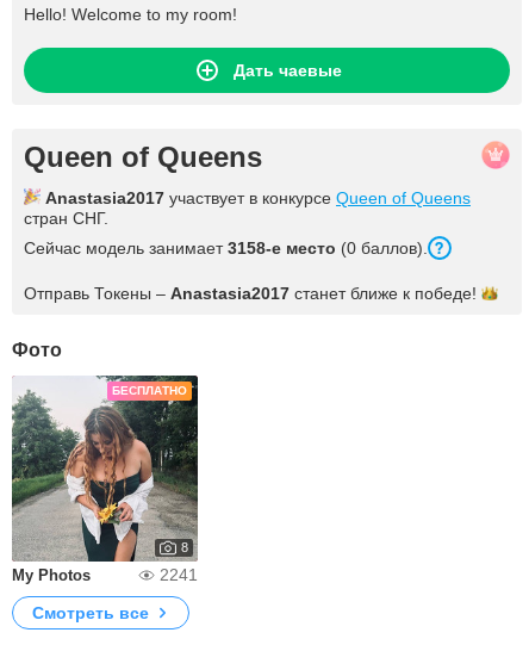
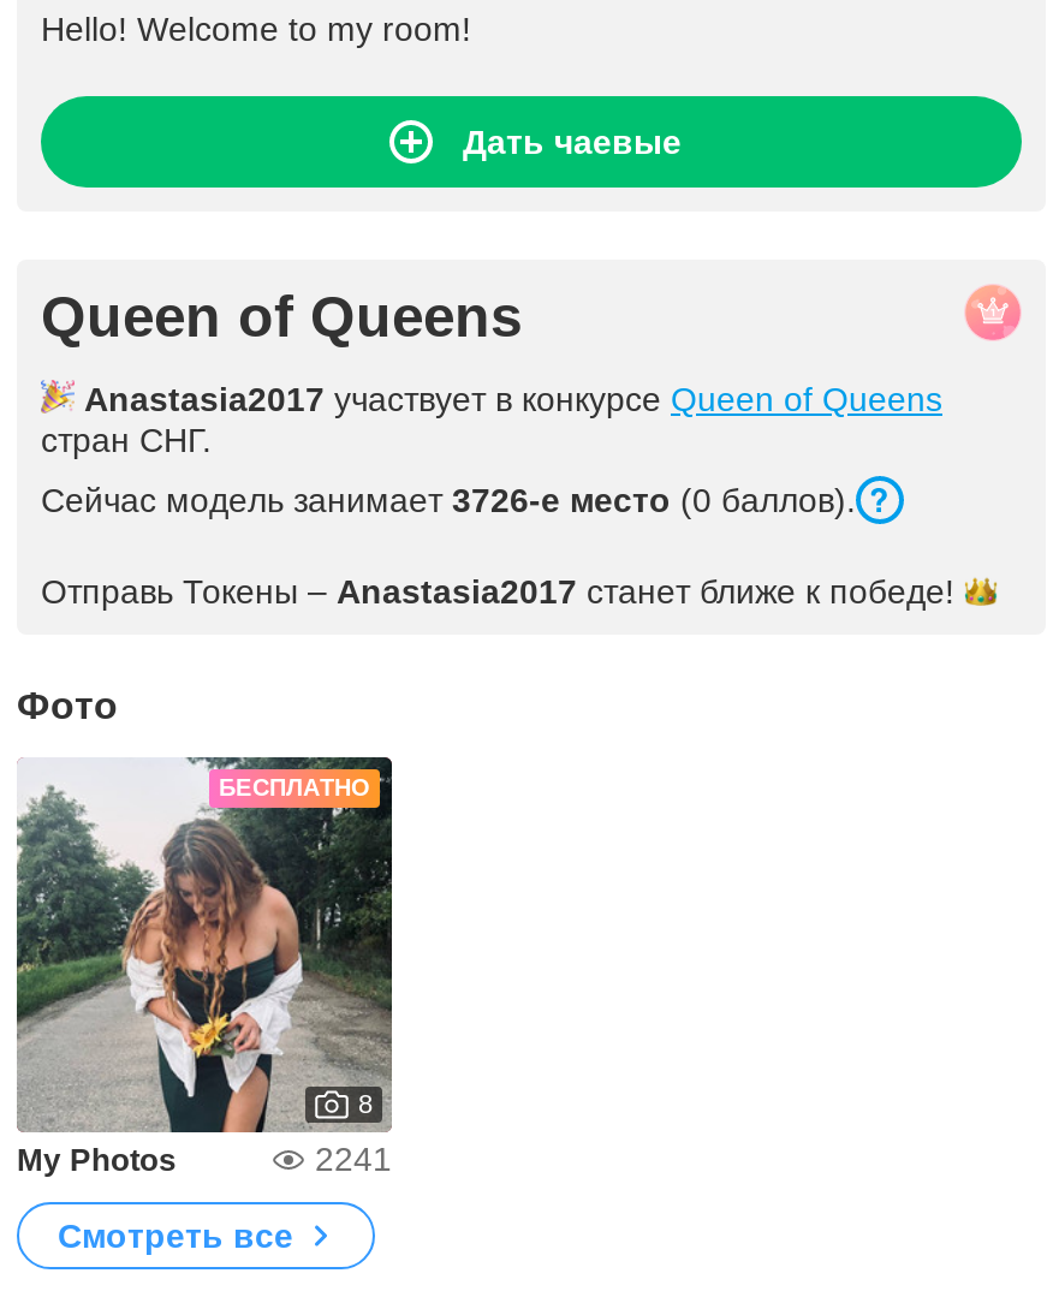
- Сейчас модель занимает 3158-е место (0 баллов).
+ Сейчас модель занимает 3726-е место (0 баллов).
